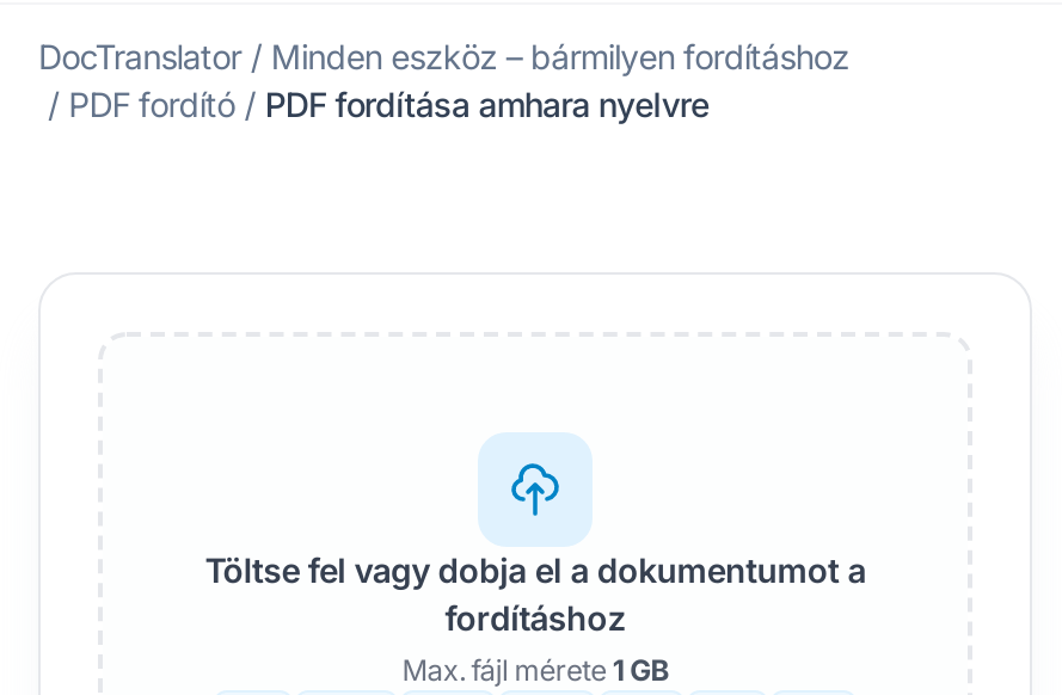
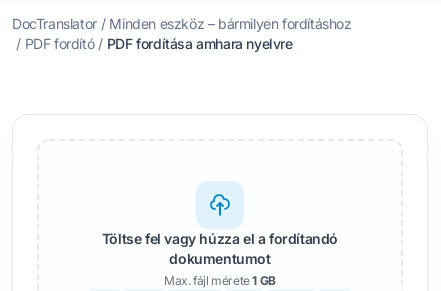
- Töltse fel vagy dobja el a dokumentumot a
- fordításhoz
+ Töltse fel vagy húzza el a fordítandó
+ dokumentumot
